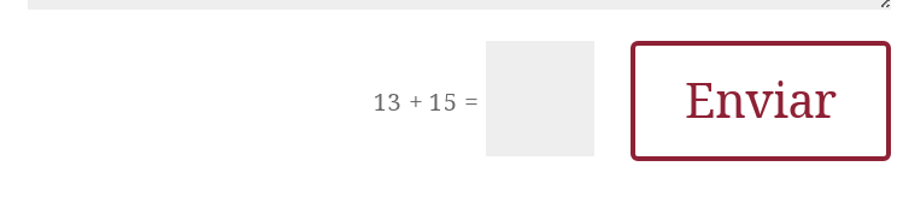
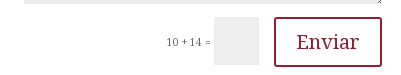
- 13 + 15 =
+ 10 + 14 =
